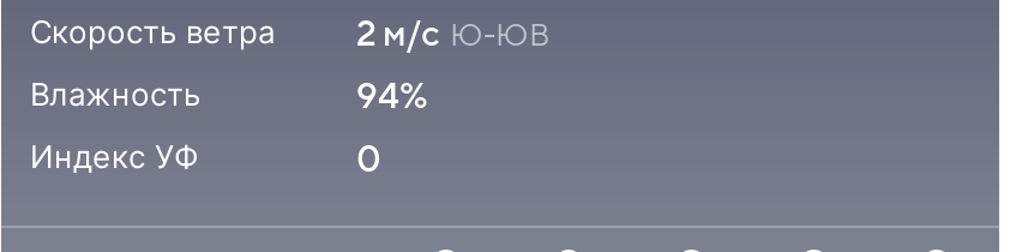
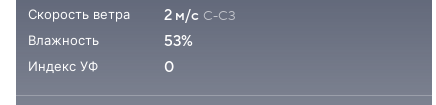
- 2 м/с Ю-ЮВ
+ 2 м/с С-СЗ

- 94%
+ 53%
